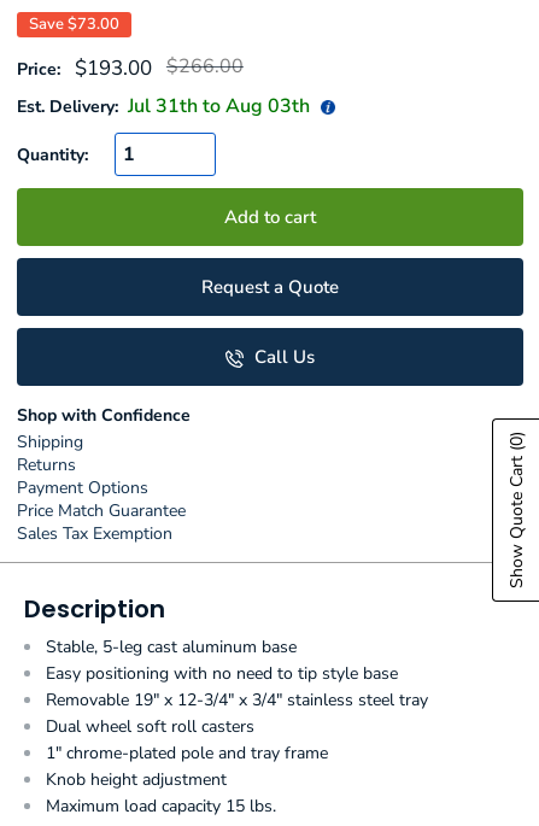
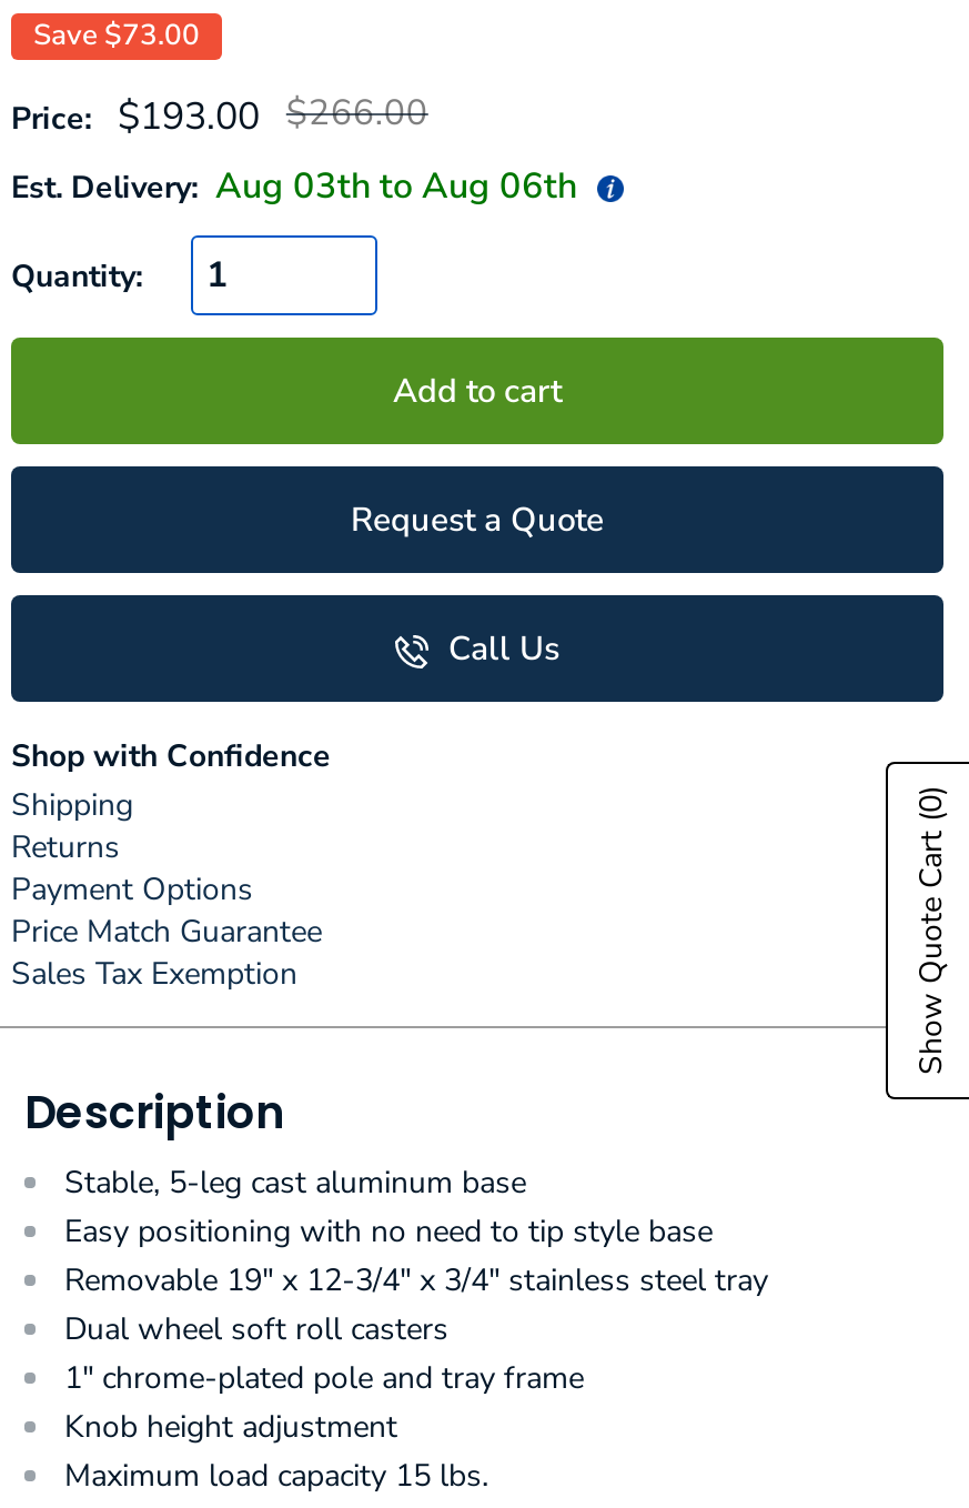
- Est. Delivery: Jul 31th to Aug 03th
+ Est. Delivery: Aug 03th to Aug 06th
